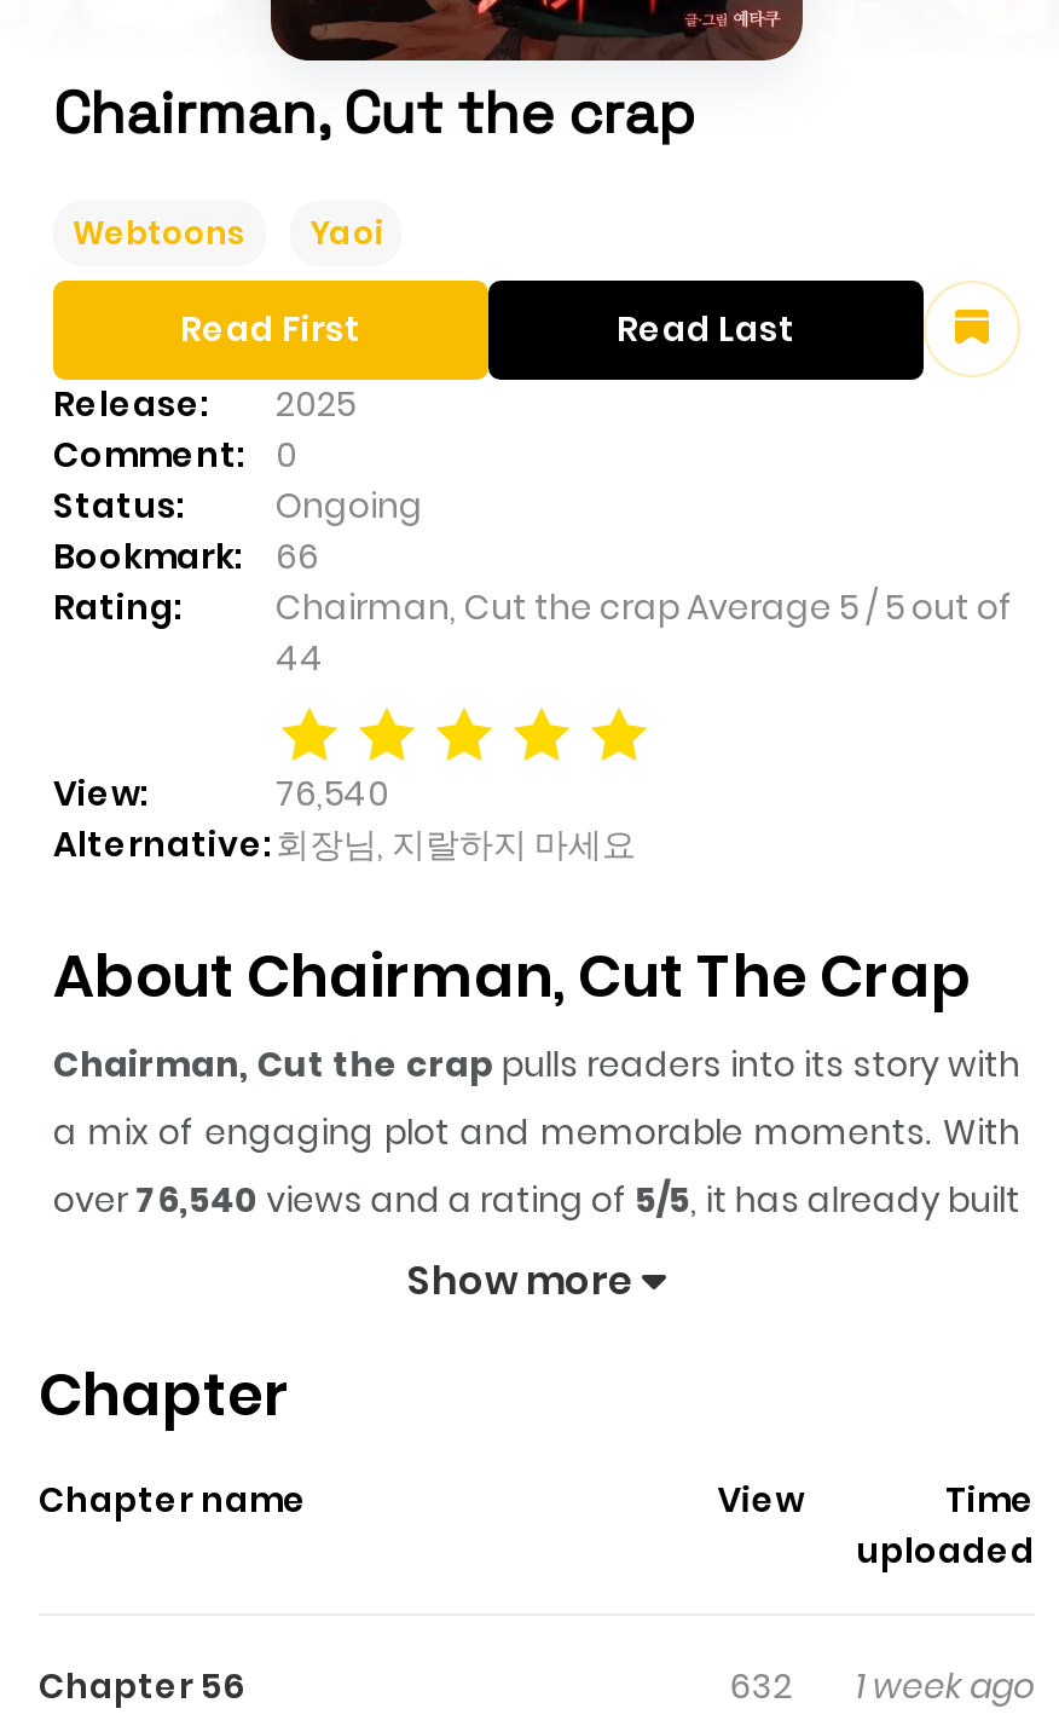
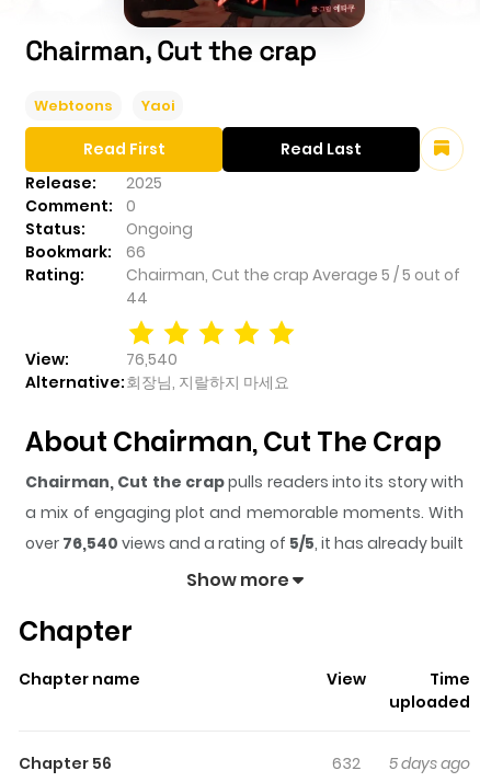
- 632 1 week ago
+ 632 5 days ago
